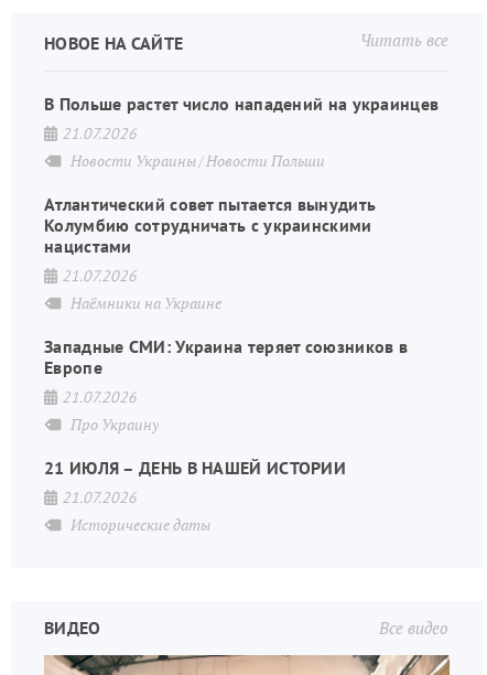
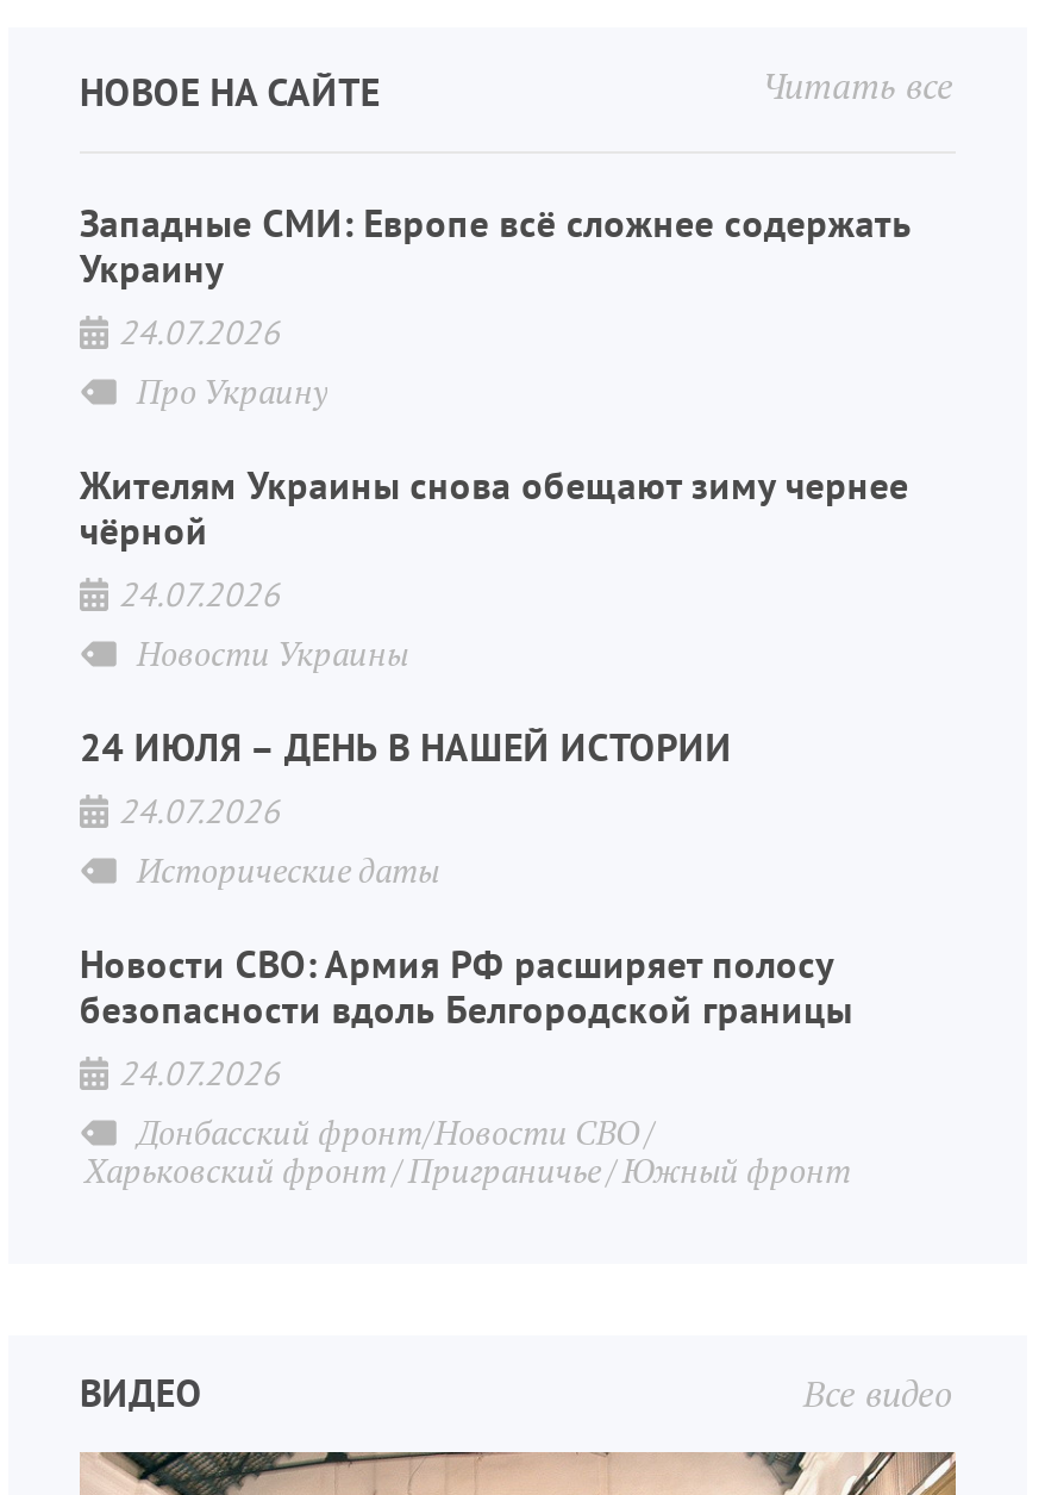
- В Польше растет число нападений на украинцев
- 21.07.2026
- Новости Украины Новости Польши
- Атлантический совет пытается вынудить
- Колумбию сотрудничать с украинскими
- нацистами
- 21.07.2026
- Наёмники на Украине
- Западные СМИ: Украина теряет союзников в
- Европе
- 21.07.2026
+ Западные СМИ: Европе всё сложнее содержать
+ Украину
+ 24.07.2026

moved up: Про Украину

- 21 ИЮЛЯ – ДЕНЬ В НАШЕЙ ИСТОРИИ
- 21.07.2026
+ Жителям Украины снова обещают зиму чернее
+ чёрной
+ 24.07.2026
+ Новости Украины
+ 24 ИЮЛЯ – ДЕНЬ В НАШЕЙ ИСТОРИИ
+ 24.07.2026

moved up: Исторические даты

+ Новости СВО: Армия РФ расширяет полосу
+ безопасности вдоль Белгородской границы
+ 24.07.2026
+ Донбасский фронт/Новости СВО
+ Харьковский фронт Приграничье Южный фронт
